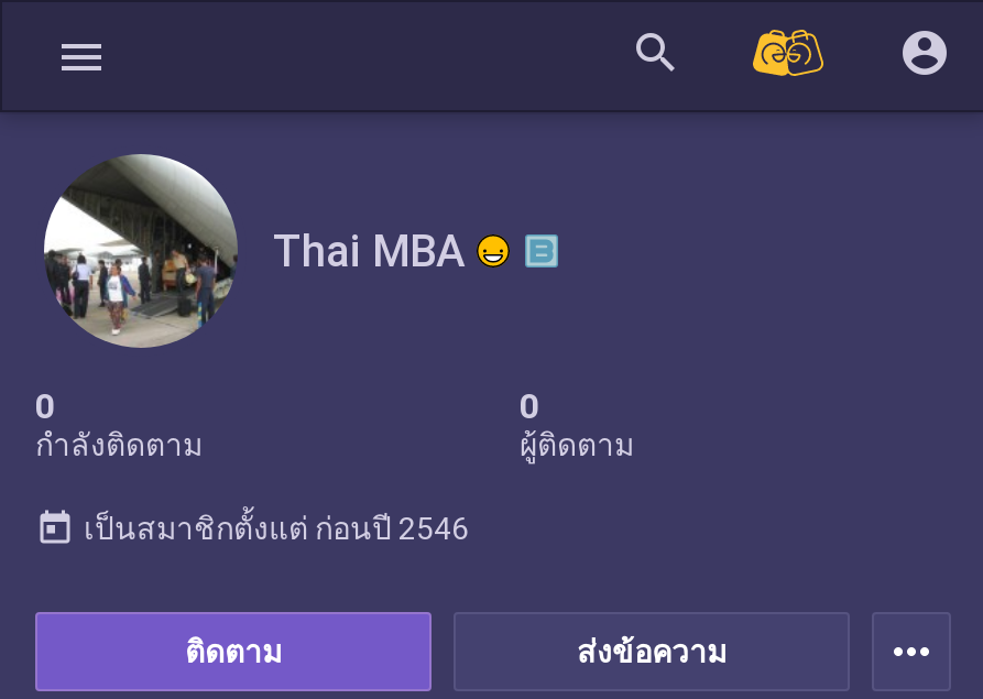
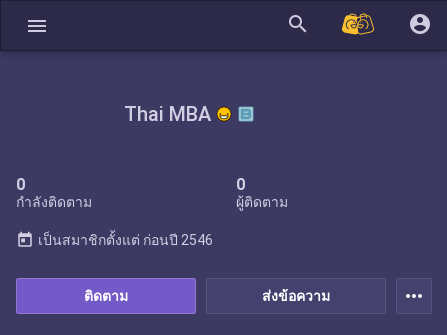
- [image]
